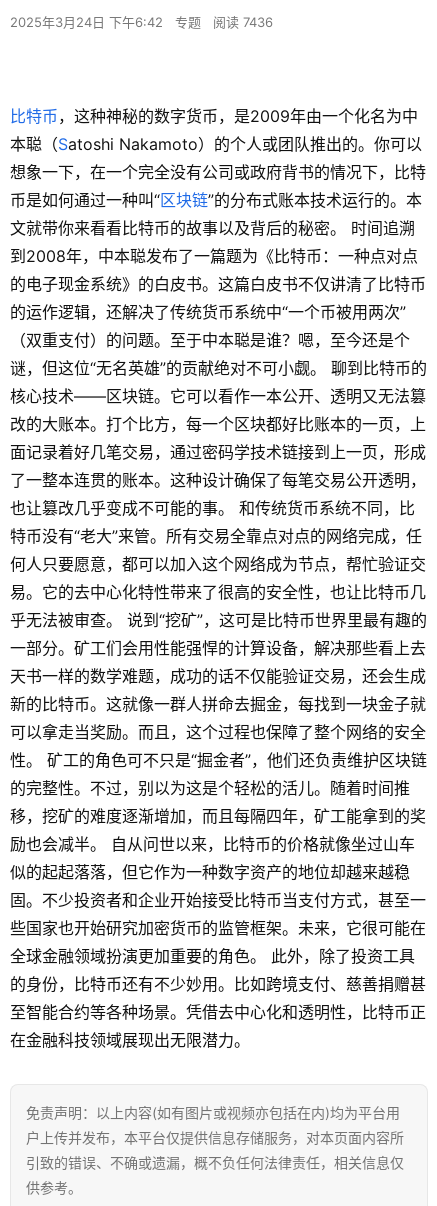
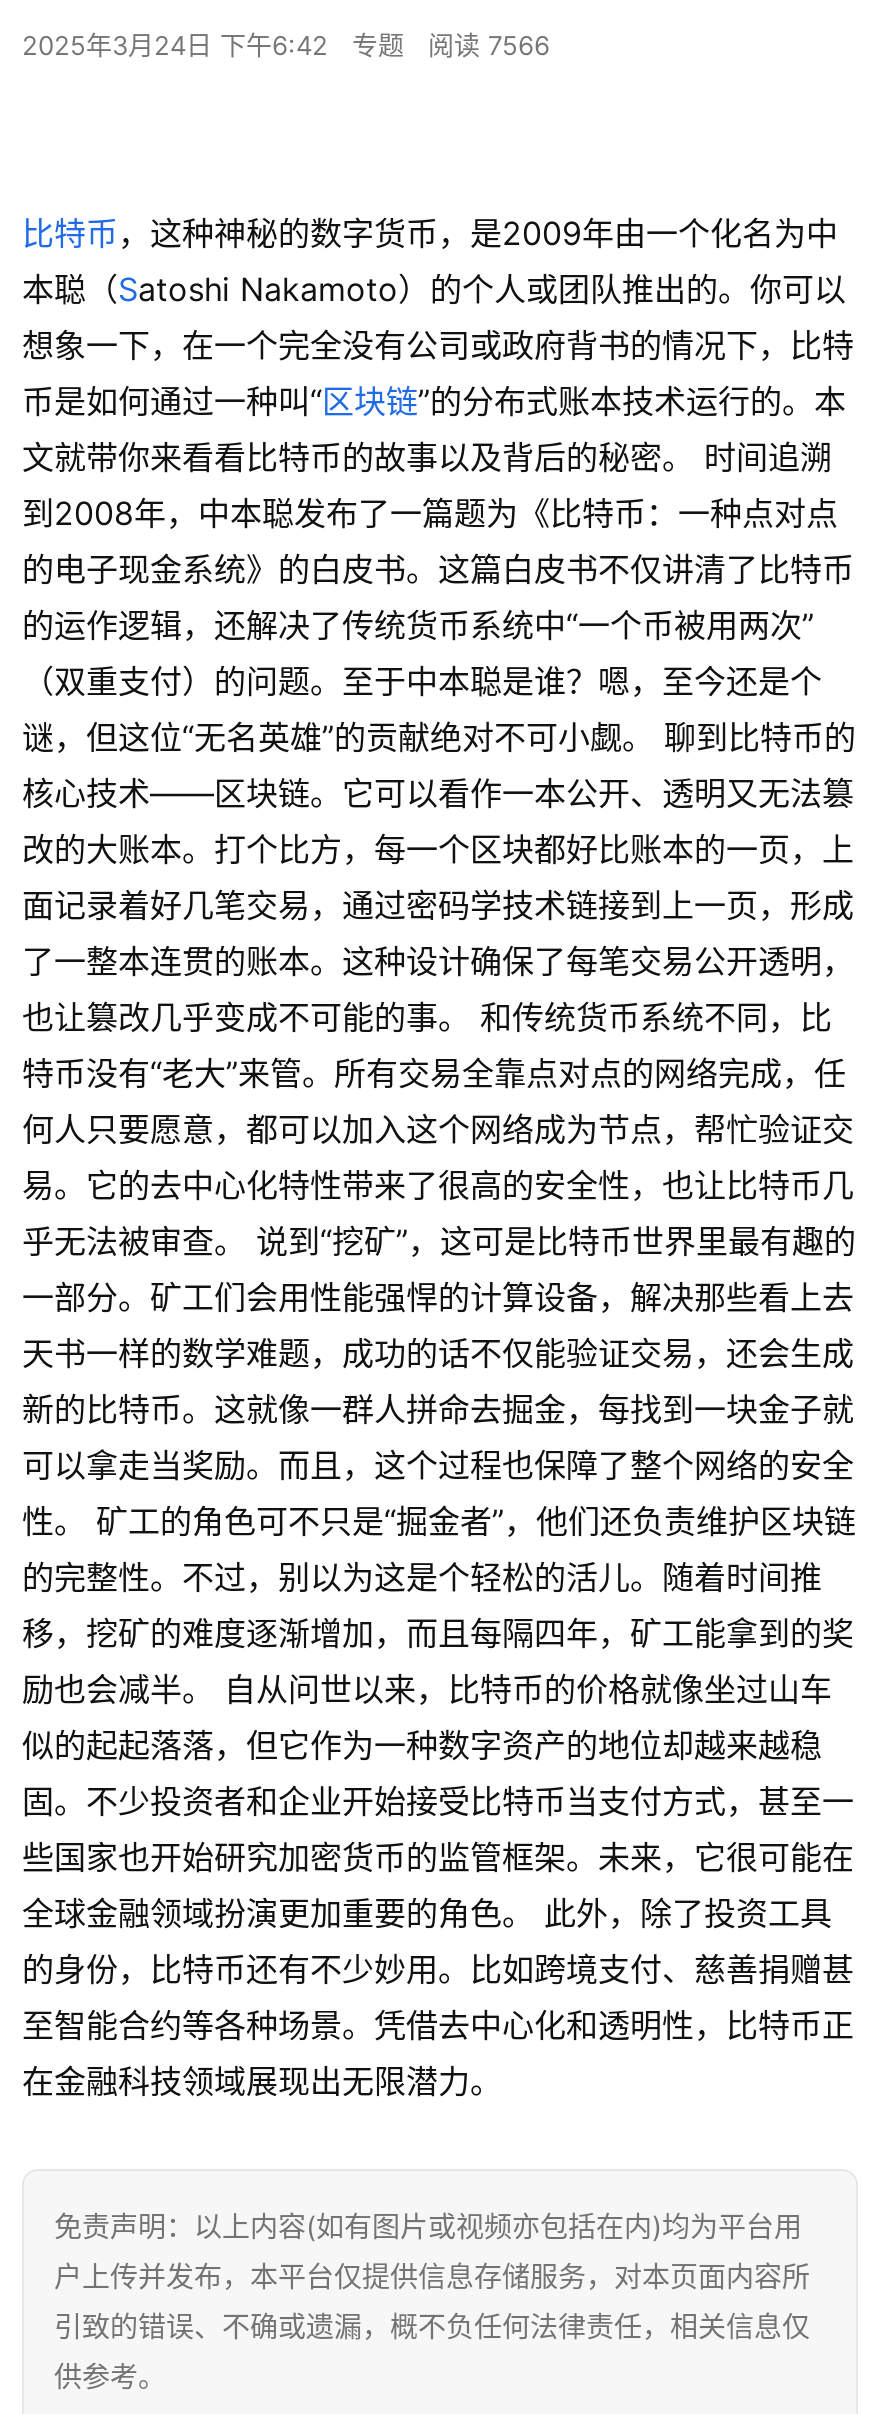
- 2025年3月24日 下午6:42 专题 阅读 7436
+ 2025年3月24日 下午6:42 专题 阅读 7566
